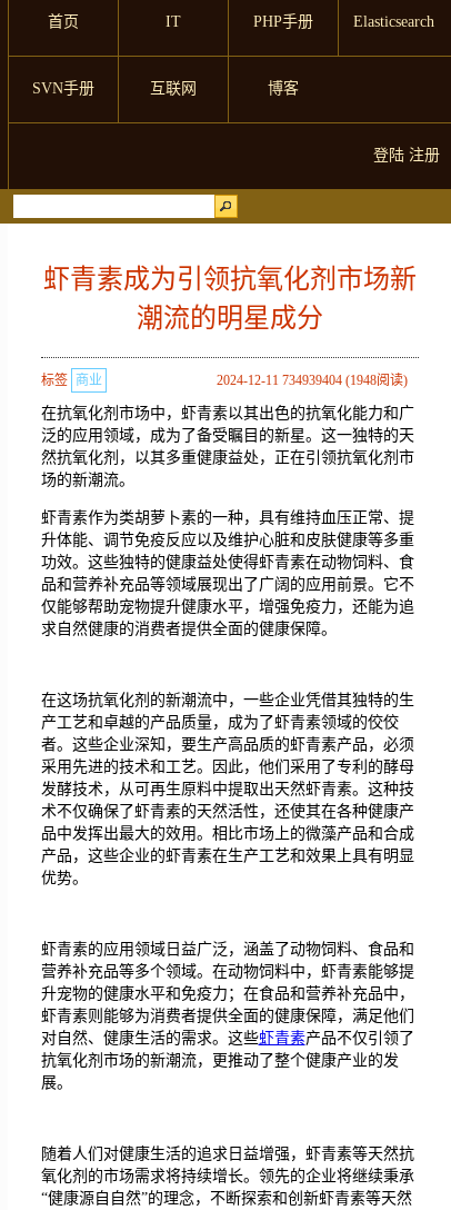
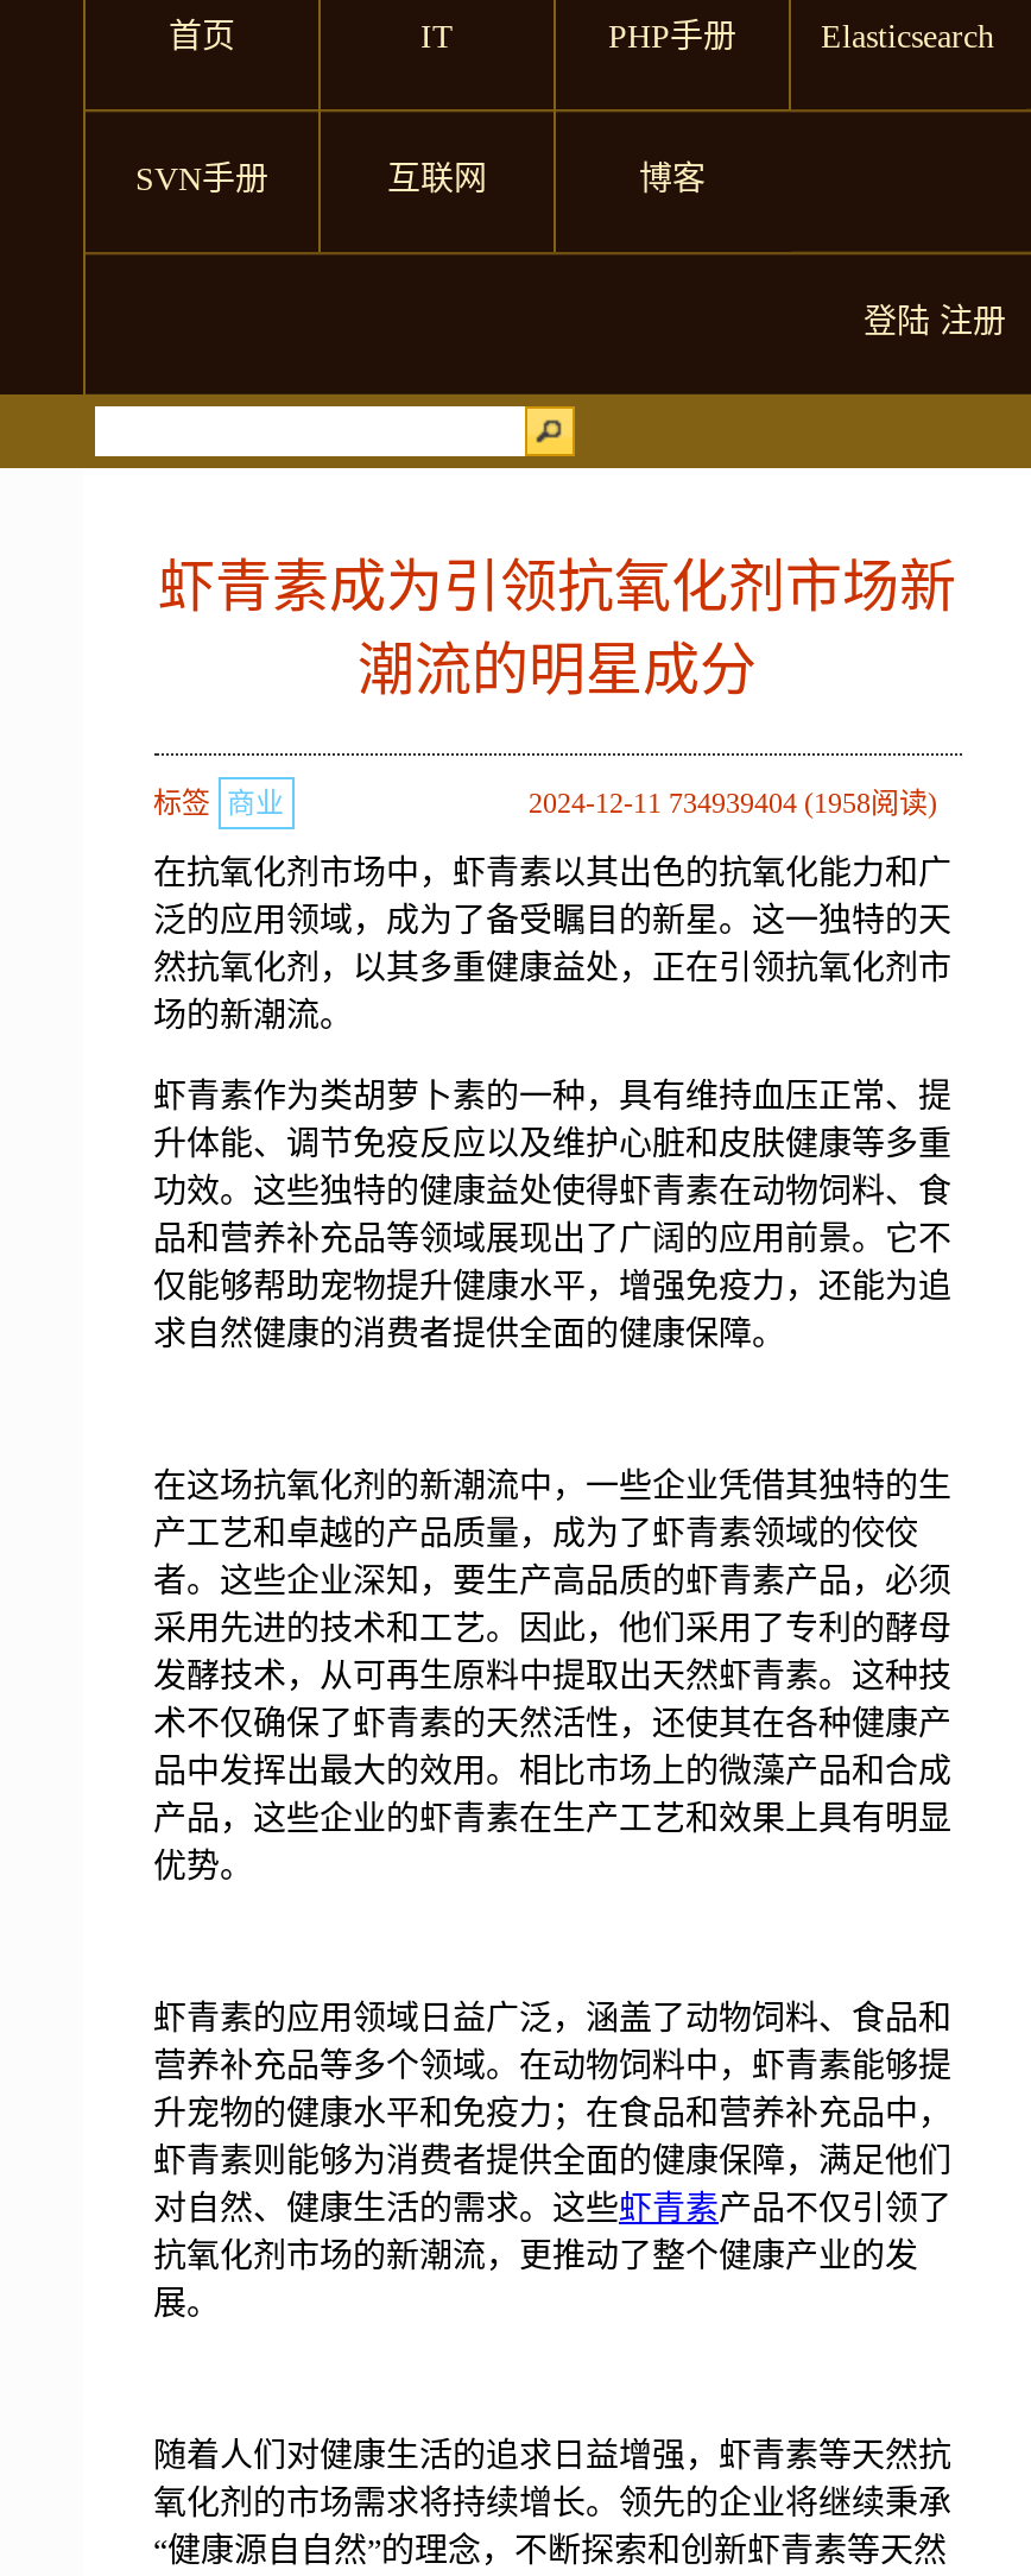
- 2024-12-11 734939404 (1948阅读)
+ 2024-12-11 734939404 (1958阅读)
